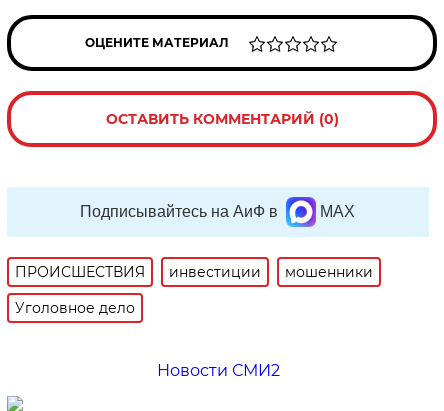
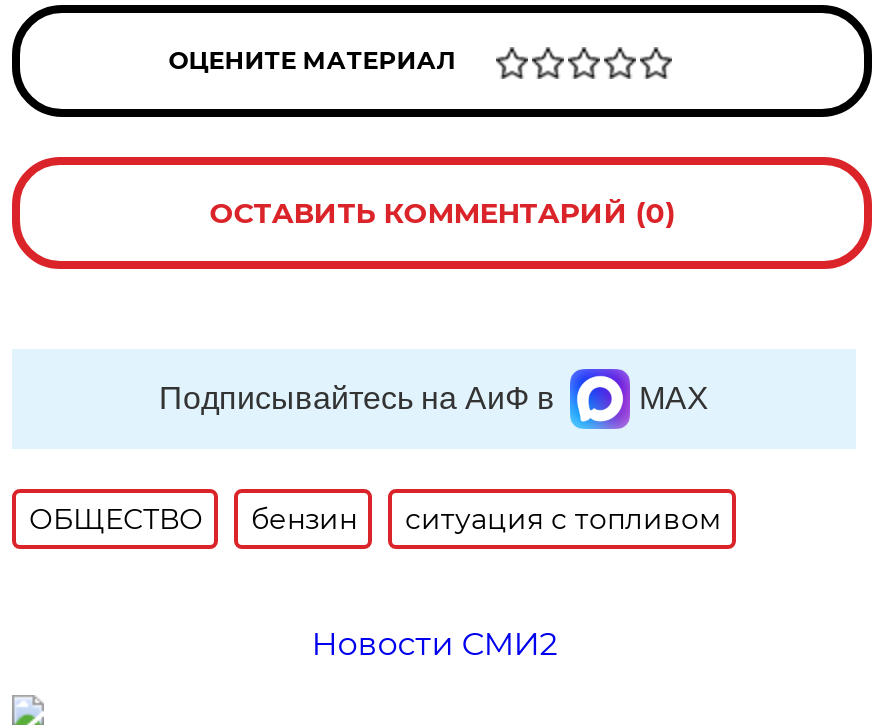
- ПРОИСШЕСТВИЯ
- инвестиции
- мошенники
- Уголовное дело
+ ОБЩЕСТВО
+ бензин
+ ситуация с топливом
